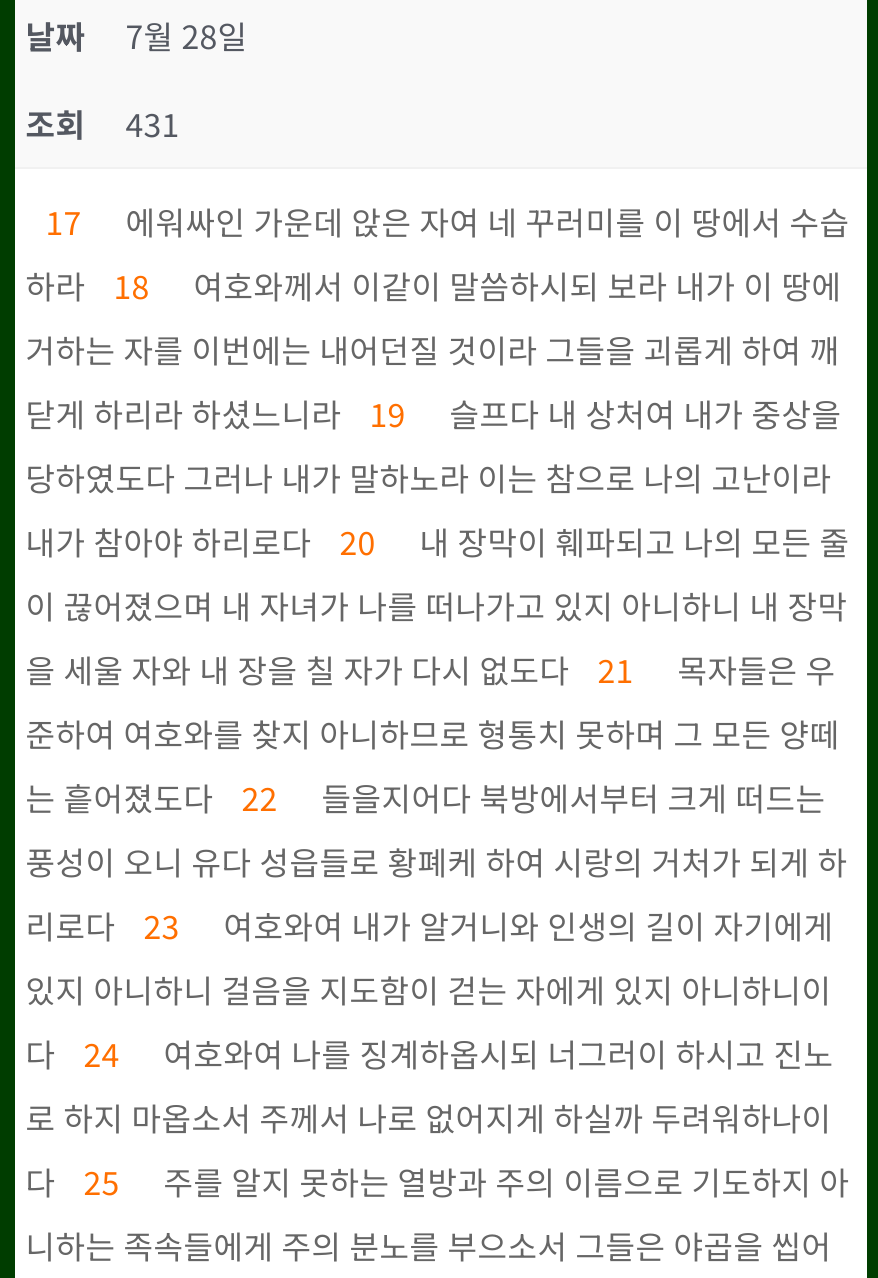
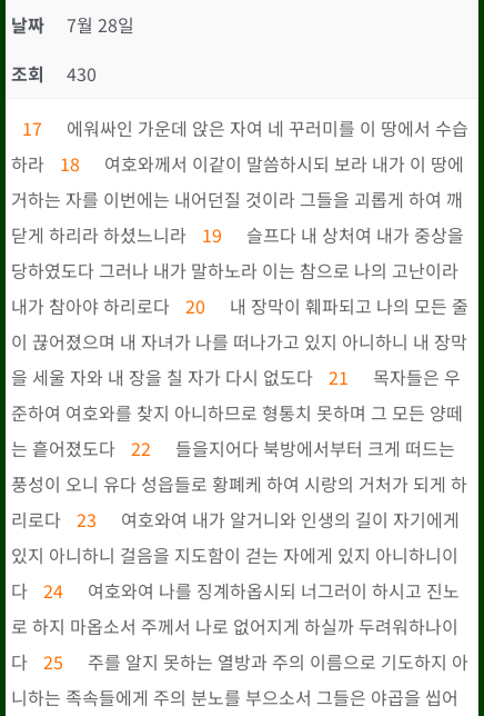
- 조회 431
+ 조회 430
